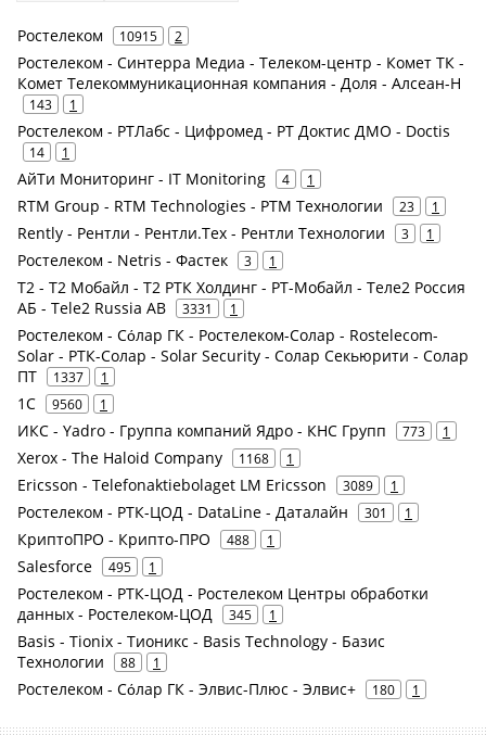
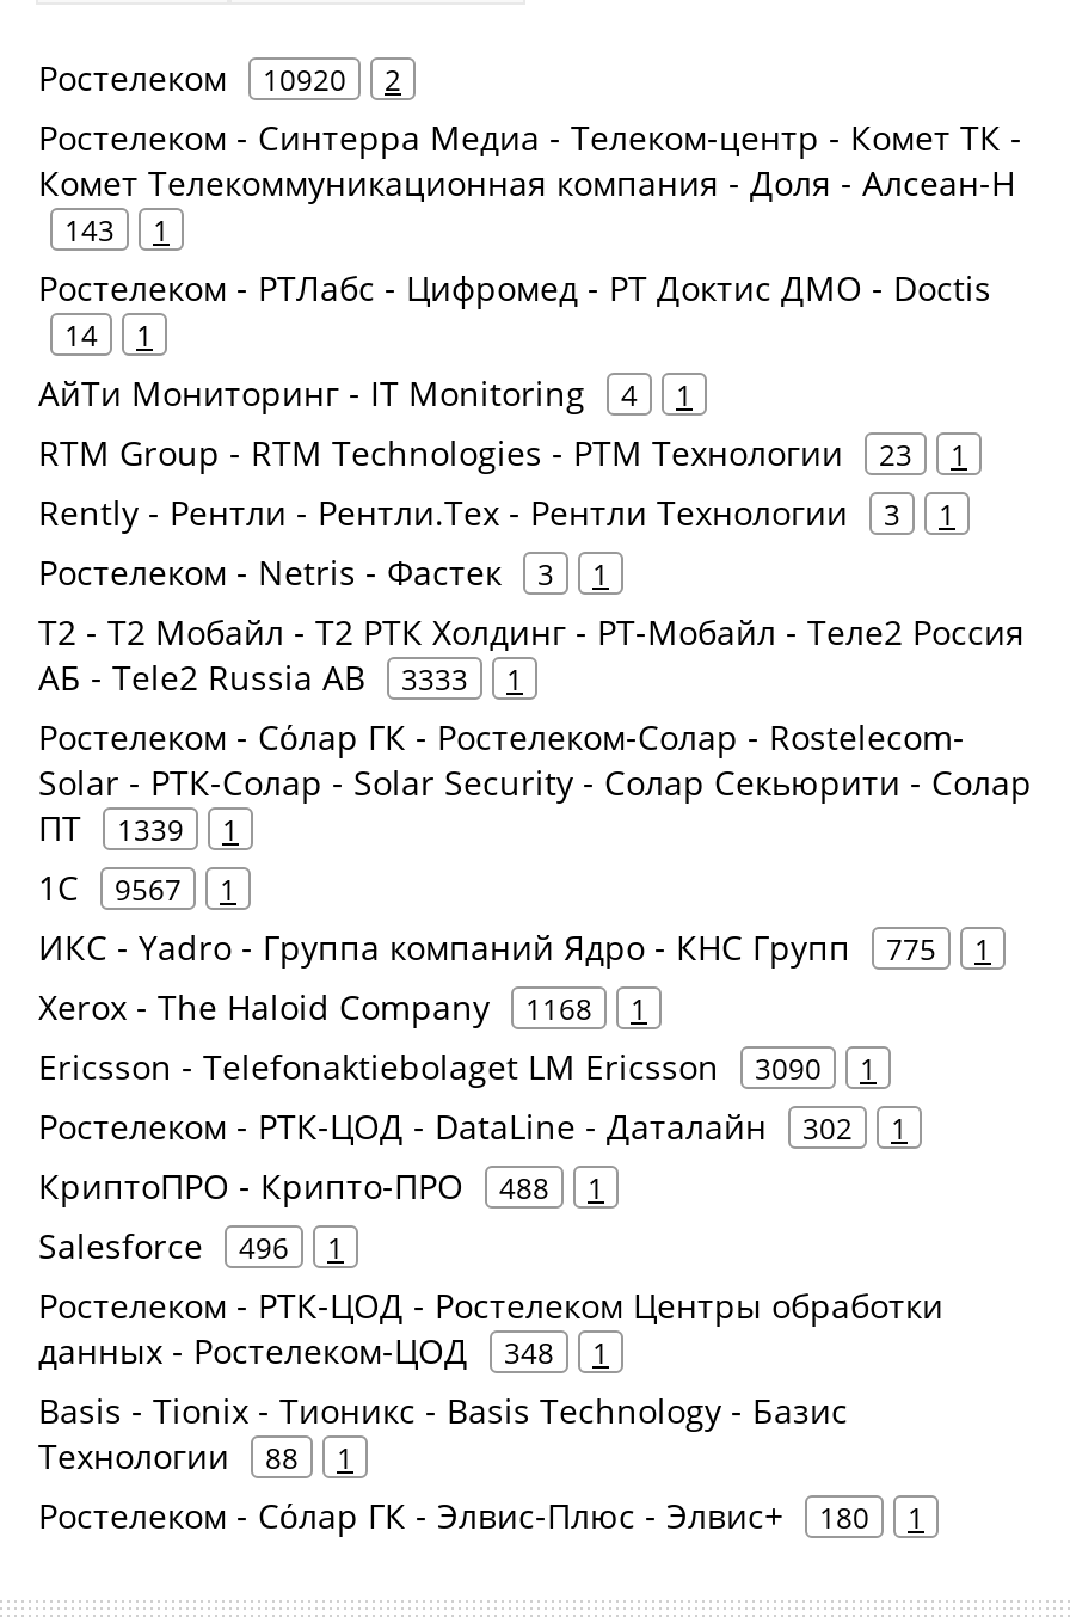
- Ростелеком 10915 2
+ Ростелеком 10920 2

- 3331
+ 3333

- ПТ 1337 1
+ ПТ 1339 1

- 1С 9560 1
+ 1С 9567 1

- ИКС - Yadro - Группа компаний Ядро - КНС Групп 773 1
+ ИКС - Yadro - Группа компаний Ядро - КНС Групп 775 1

- Ericsson - Telefonaktiebolaget LM Ericsson 3089 1
+ Ericsson - Telefonaktiebolaget LM Ericsson 3090 1

- Ростелеком - РТК-ЦОД - DataLine - Даталайн 301 1
+ Ростелеком - РТК-ЦОД - DataLine - Даталайн 302 1

- Salesforce 495 1
+ Salesforce 496 1

- данных - Ростелеком-ЦОД 345 1
+ данных - Ростелеком-ЦОД 348 1
